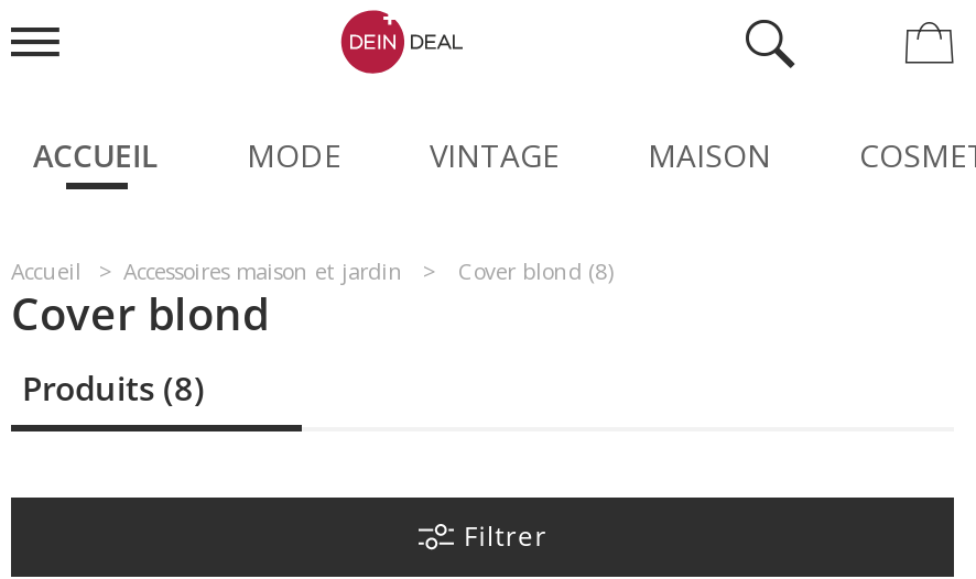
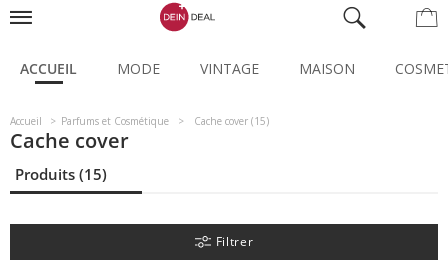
- Accessoires maison et jardin
- Cover blond (8)
- Cover blond
- Produits (8)
+ Parfums et Cosmétique
+ Cache cover (15)
+ Cache cover
+ Produits (15)
